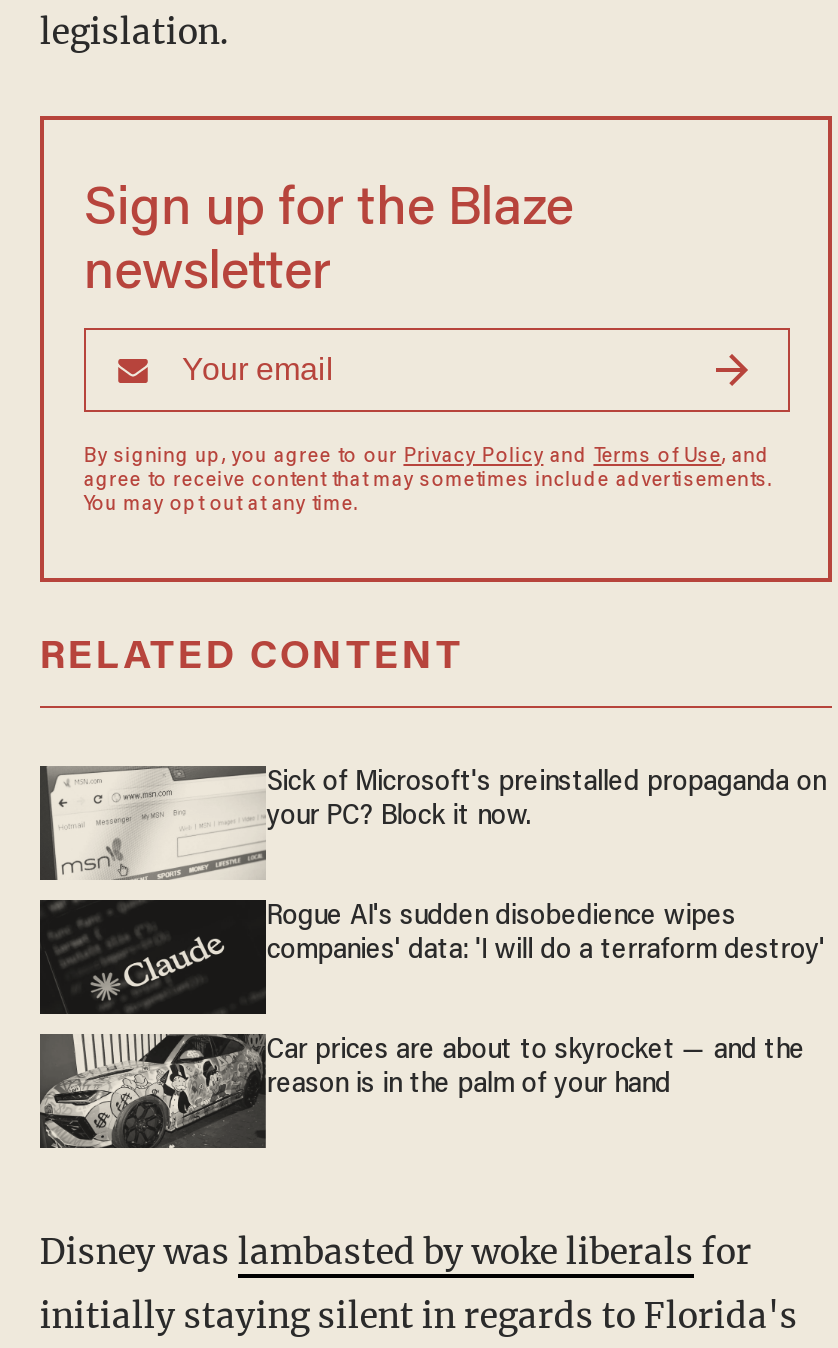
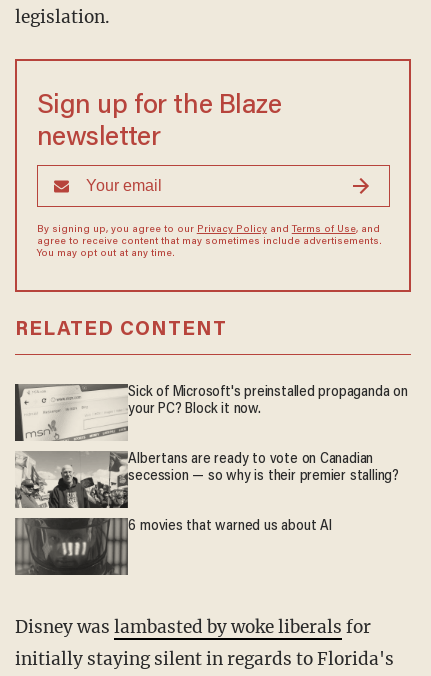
- [image]
- Rogue AI's sudden disobedience wipes
- companies' data: 'I will do a terraform destroy'
+ [image]
+ Albertans are ready to vote on Canadian
+ secession — so why is their premier stalling?

- [image]
- Car prices are about to skyrocket — and the
- reason is in the palm of your hand
+ [image]
+ 6 movies that warned us about AI
